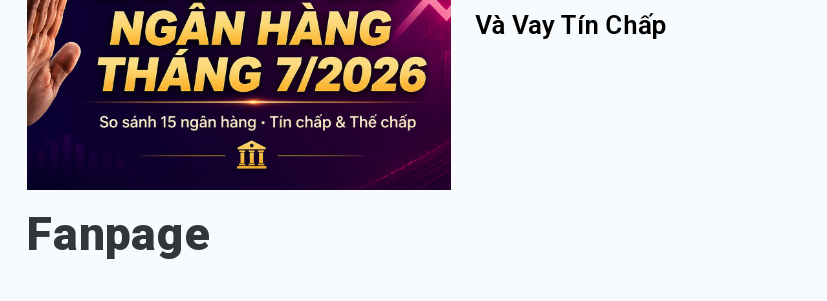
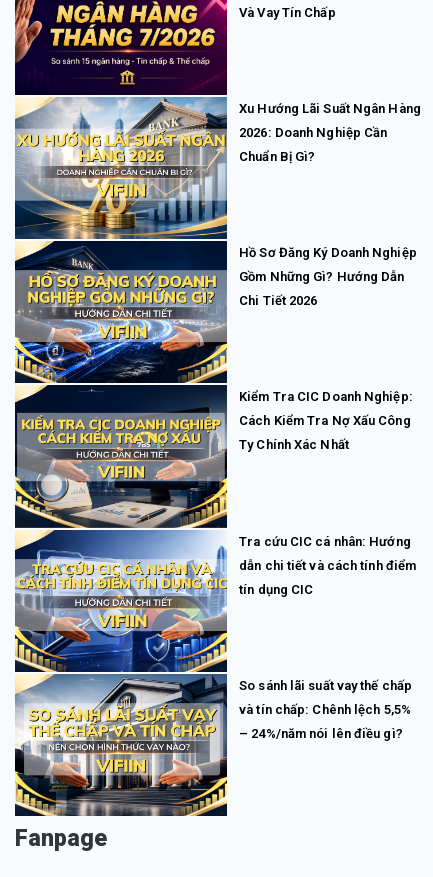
+ [image]
+ Xu Hướng Lãi Suất Ngân Hàng
+ 2026: Doanh Nghiệp Cần
+ Chuẩn Bị Gì?

+ Hồ Sơ Đăng Ký Doanh Nghiệp
+ Gồm Những Gì? Hướng Dẫn
+ Chi Tiết 2026

+ Kiểm Tra CIC Doanh Nghiệp:
+ Cách Kiểm Tra Nợ Xấu Công
+ Ty Chính Xác Nhất

+ Tra cứu CIC cá nhân: Hướng
+ dẫn chi tiết và cách tính điểm
+ tín dụng CIC

+ So sánh lãi suất vay thế chấp
+ và tín chấp: Chênh lệch 5,5%
+ – 24%/năm nói lên điều gì?
